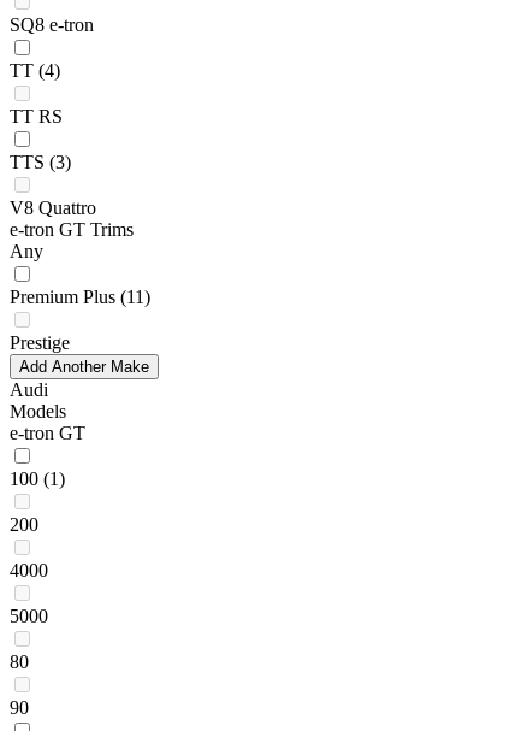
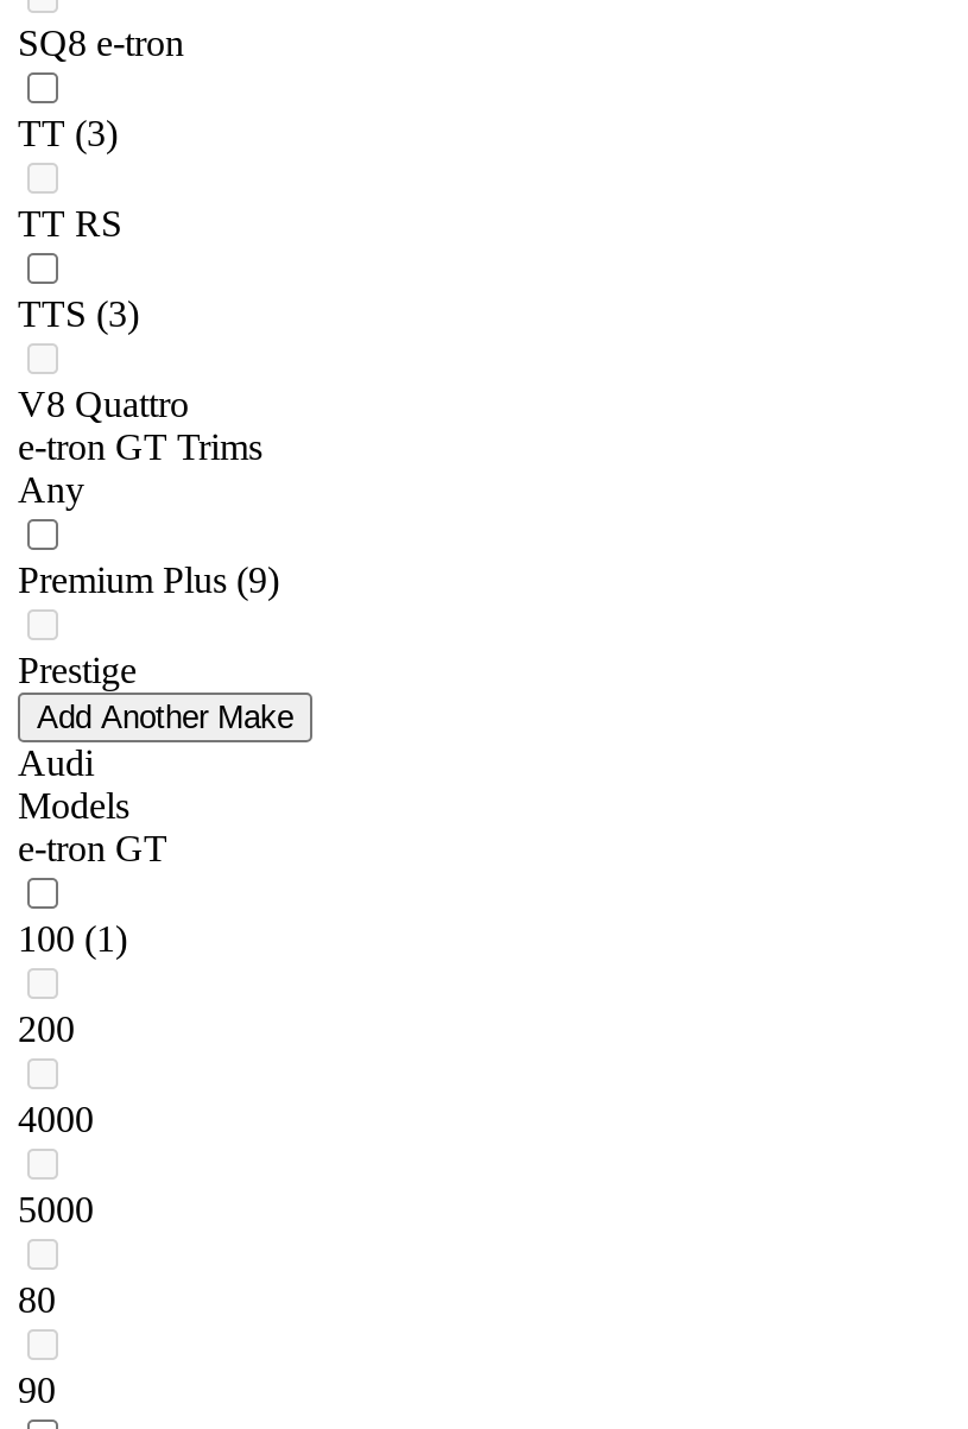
- TT (4)
+ TT (3)

- Premium Plus (11)
+ Premium Plus (9)
